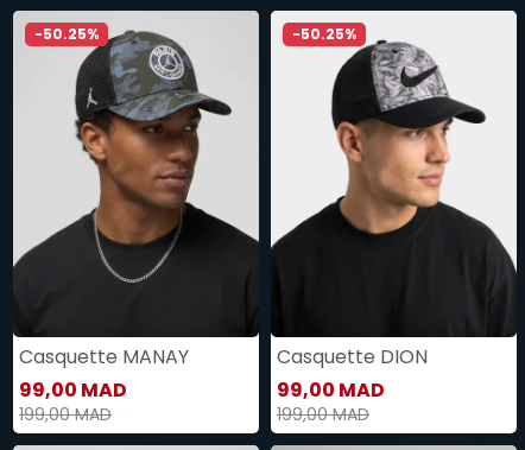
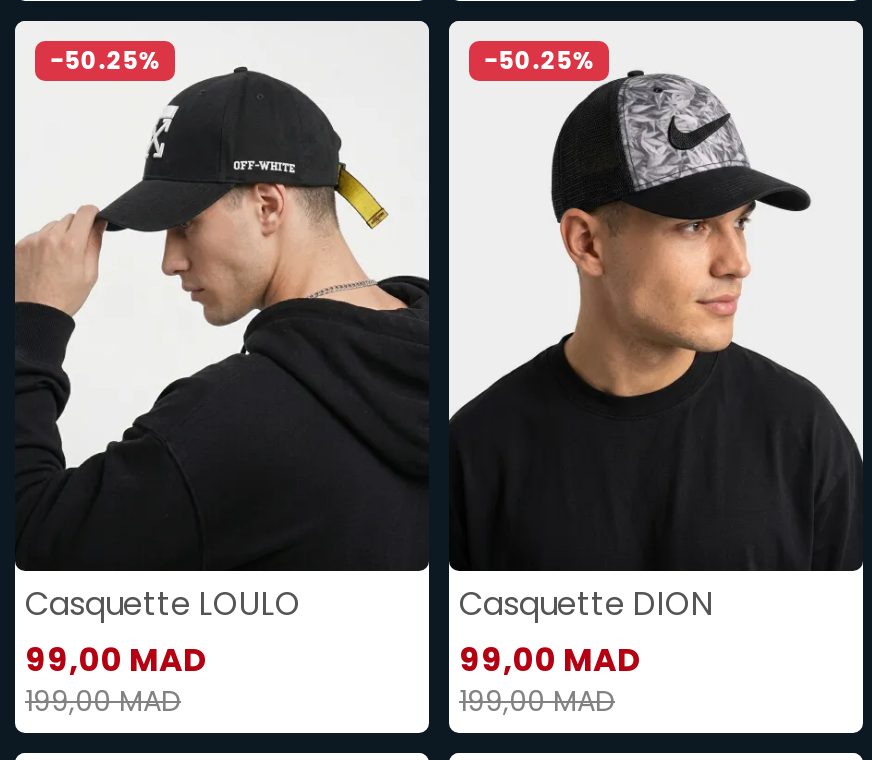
- [image]
+ [image]

- Casquette MANAY
+ Casquette LOULO
